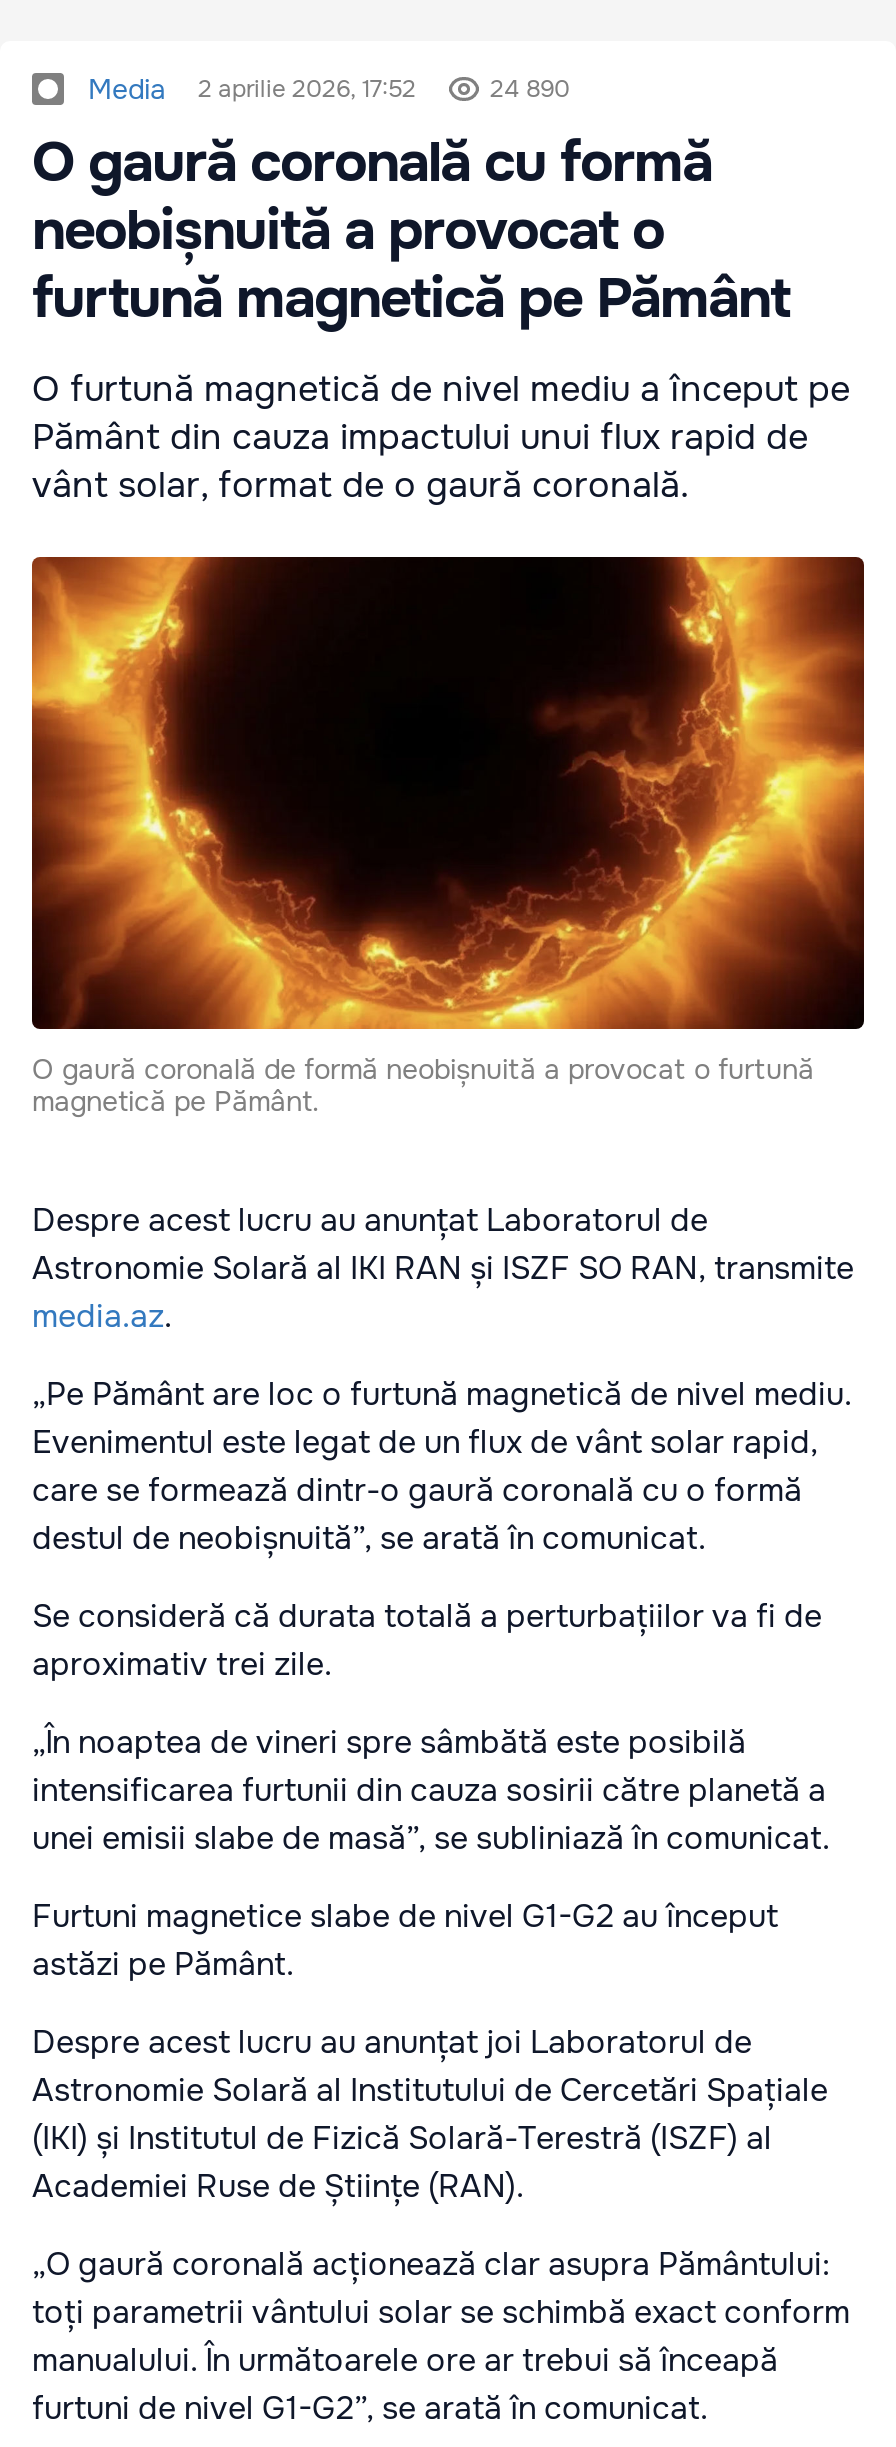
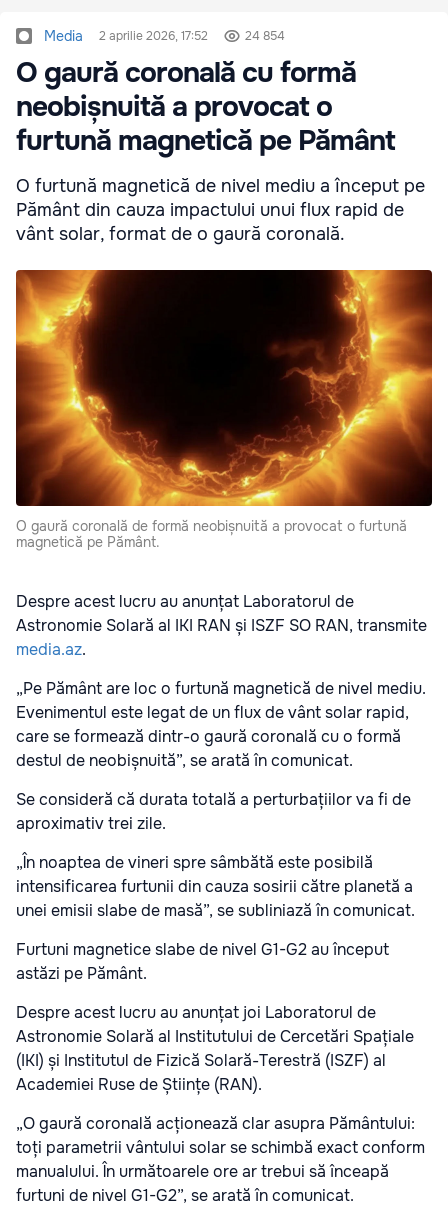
- 24 890
+ 24 854
